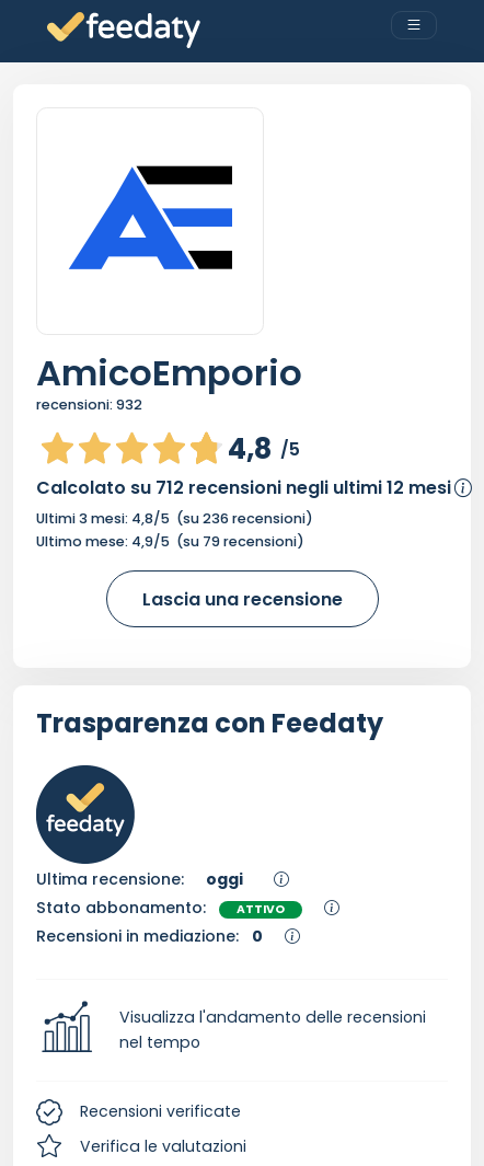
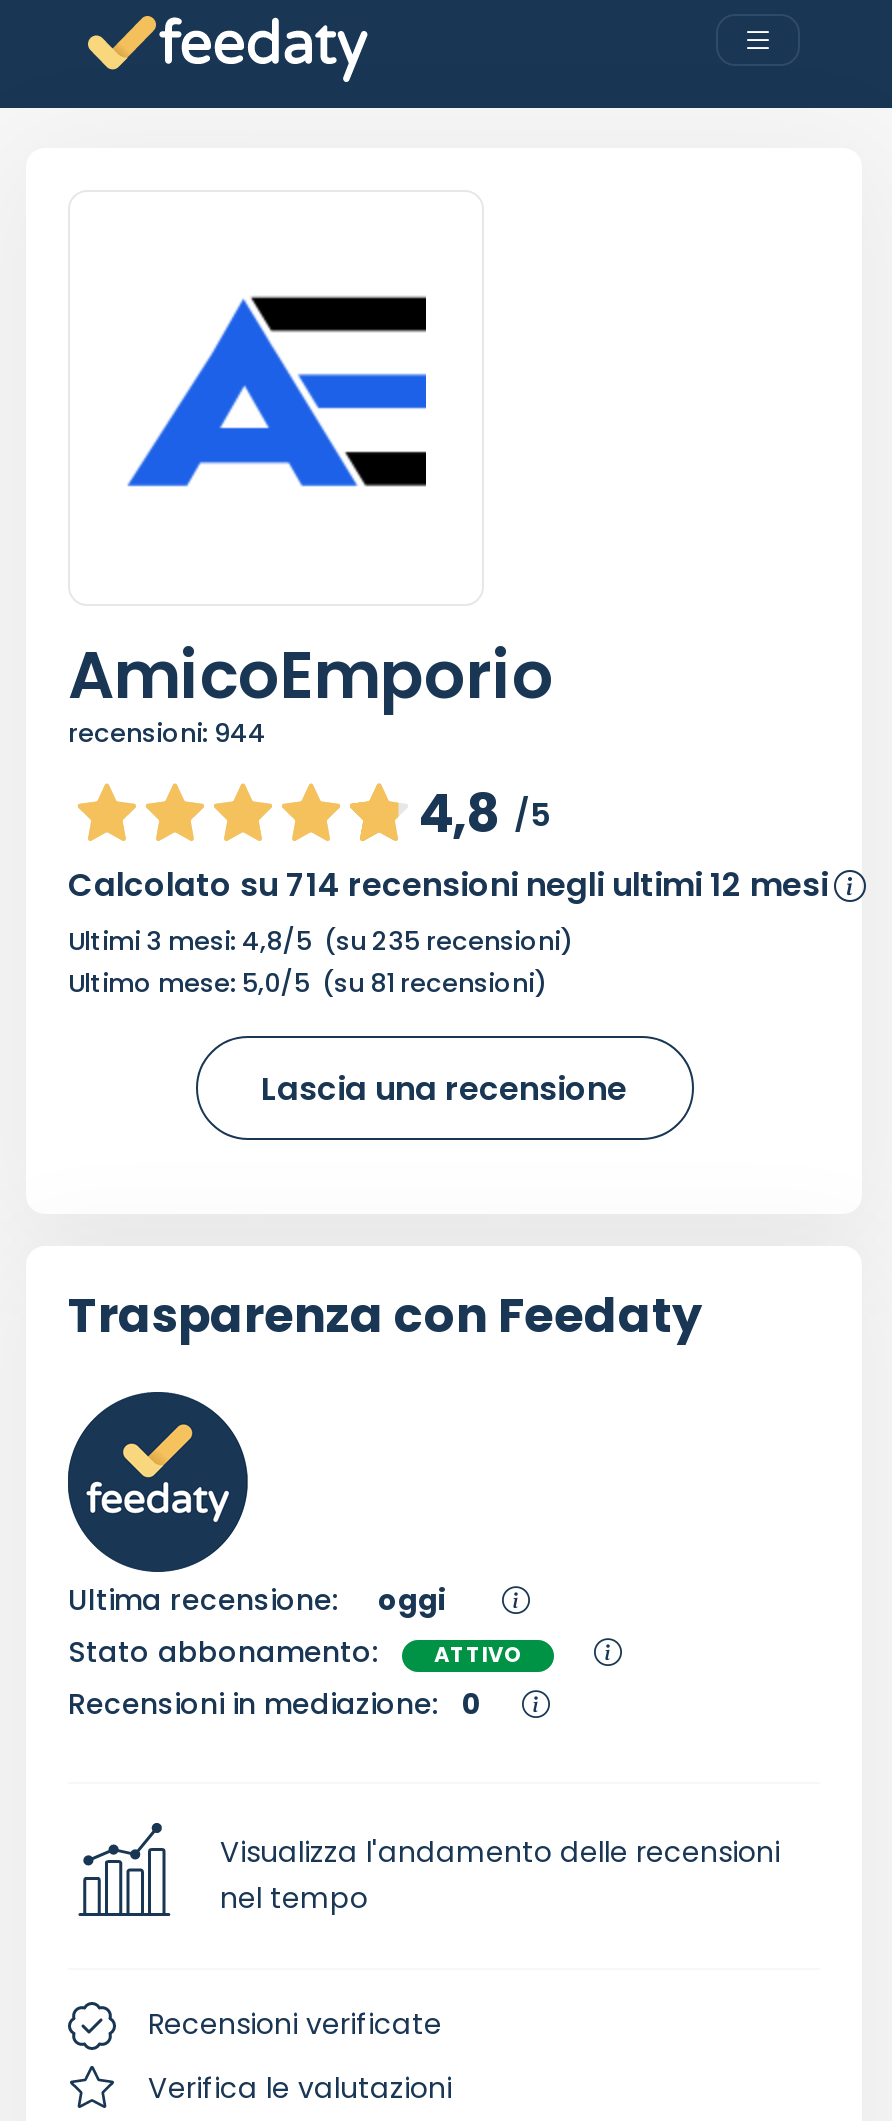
- recensioni: 932
+ recensioni: 944

- Calcolato su 712 recensioni negli ultimi 12 mesi
+ Calcolato su 714 recensioni negli ultimi 12 mesi

- Ultimi 3 mesi: 4,8/5 (su 236 recensioni)
+ Ultimi 3 mesi: 4,8/5 (su 235 recensioni)

- Ultimo mese: 4,9/5 (su 79 recensioni)
+ Ultimo mese: 5,0/5 (su 81 recensioni)
